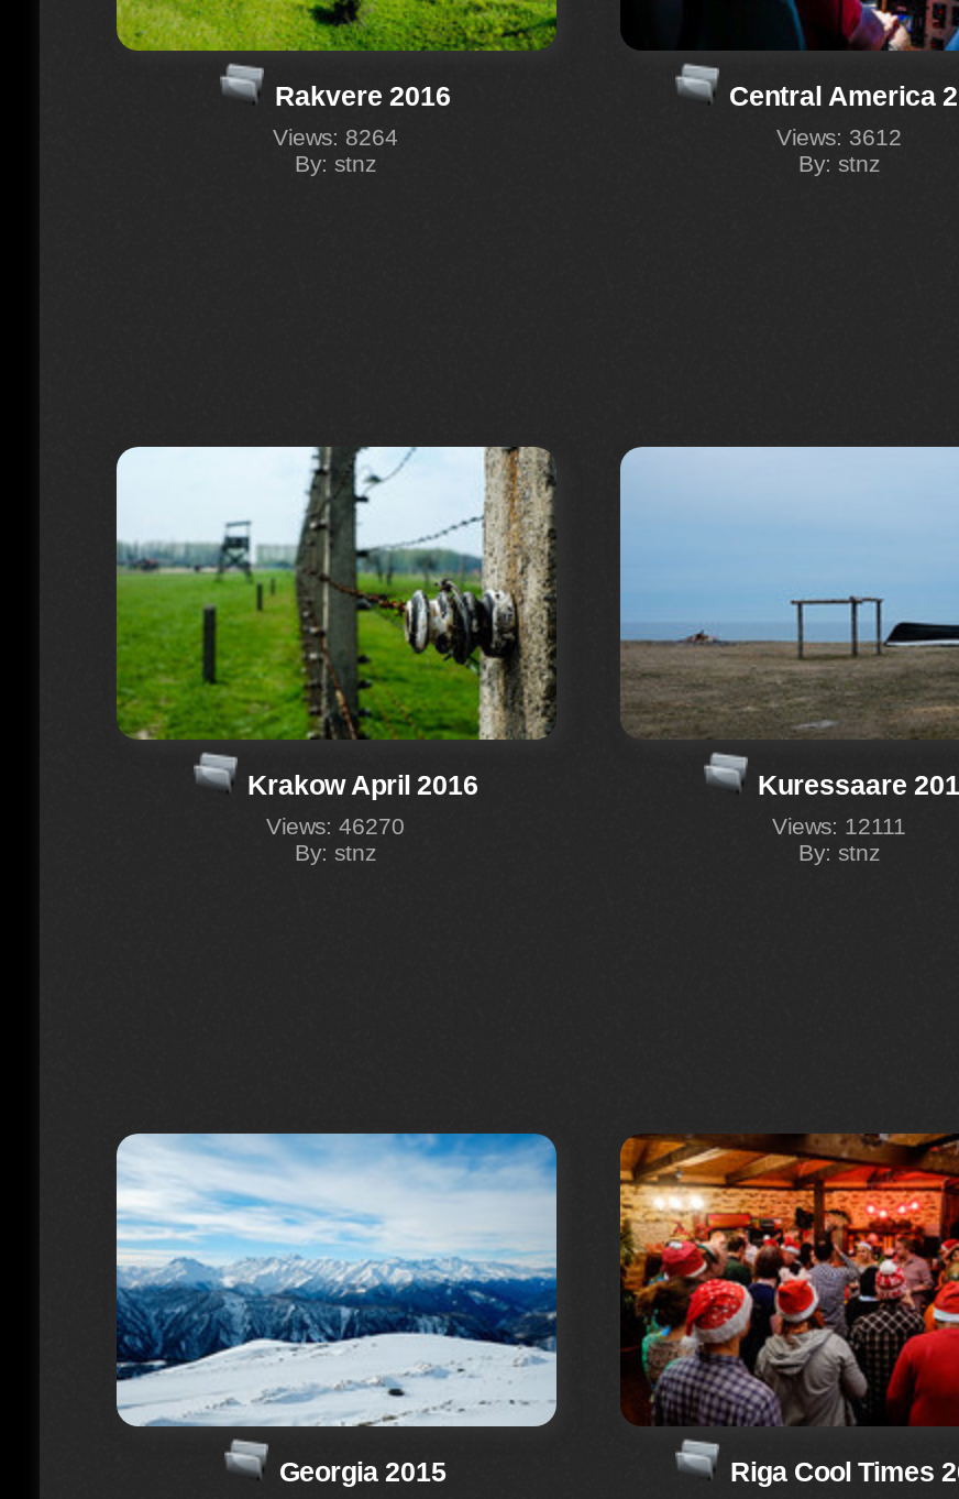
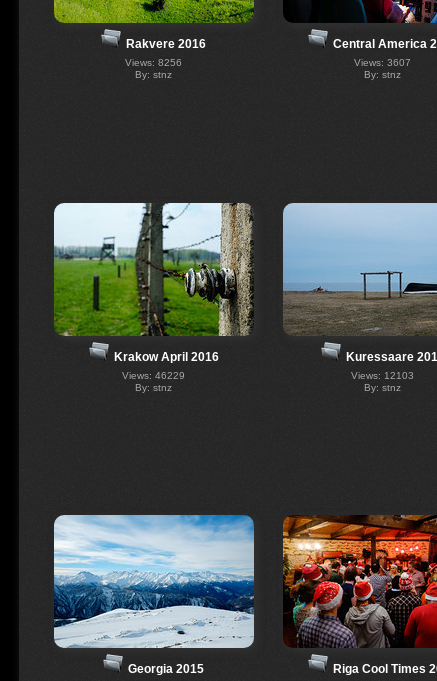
- Views: 8264
+ Views: 8256

- Views: 3612
+ Views: 3607

- Views: 46270
+ Views: 46229

- Views: 12111
+ Views: 12103
